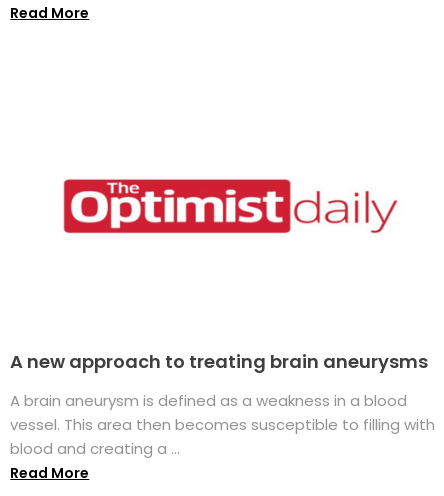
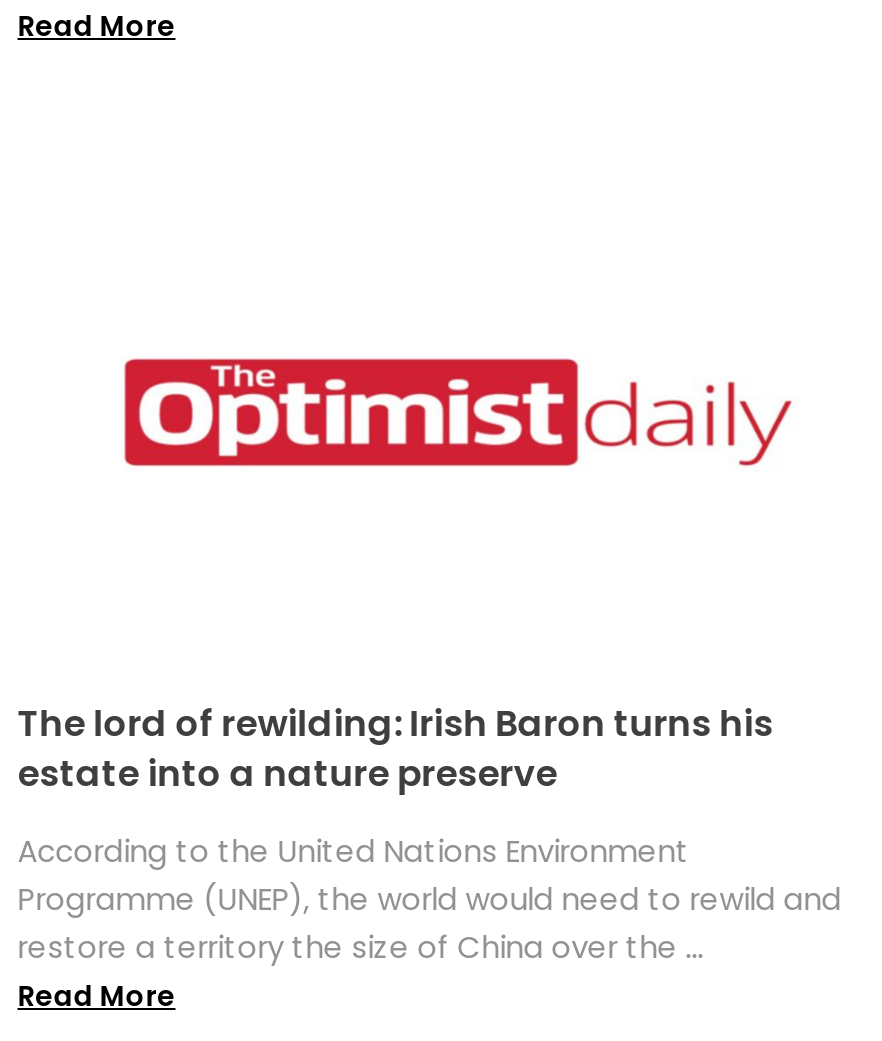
- A new approach to treating brain aneurysms
+ The lord of rewilding: Irish Baron turns his
+ estate into a nature preserve

- A brain aneurysm is defined as a weakness in a blood
- vessel. This area then becomes susceptible to filling with
- blood and creating a ...
+ According to the United Nations Environment
+ Programme (UNEP), the world would need to rewild and
+ restore a territory the size of China over the ...
